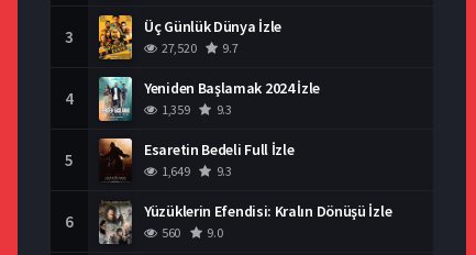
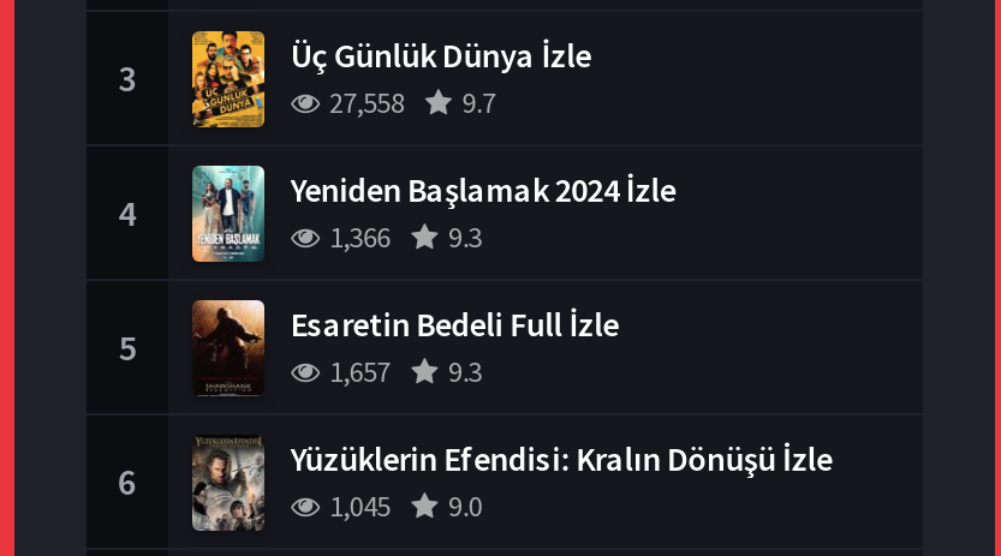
- 27,520 9.7
+ 27,558 9.7

- 1,359 9.3
+ 1,366 9.3

- 1,649 9.3
+ 1,657 9.3

- 560 9.0
+ 1,045 9.0
